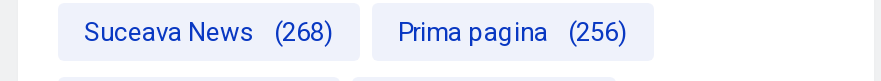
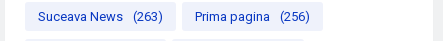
- Suceava News (268)
+ Suceava News (263)
